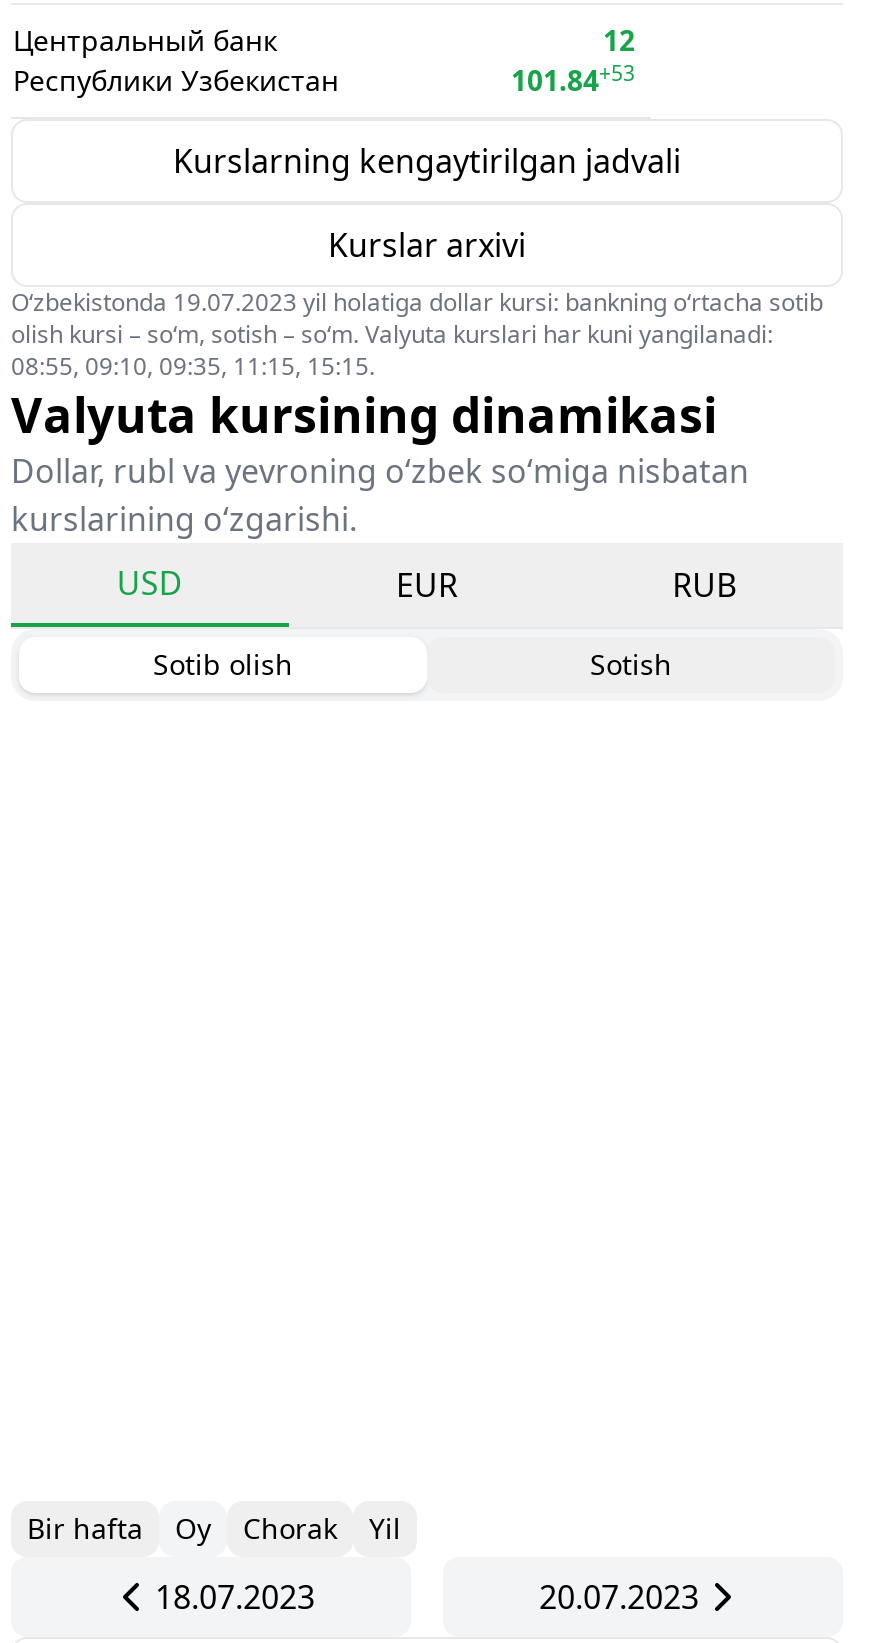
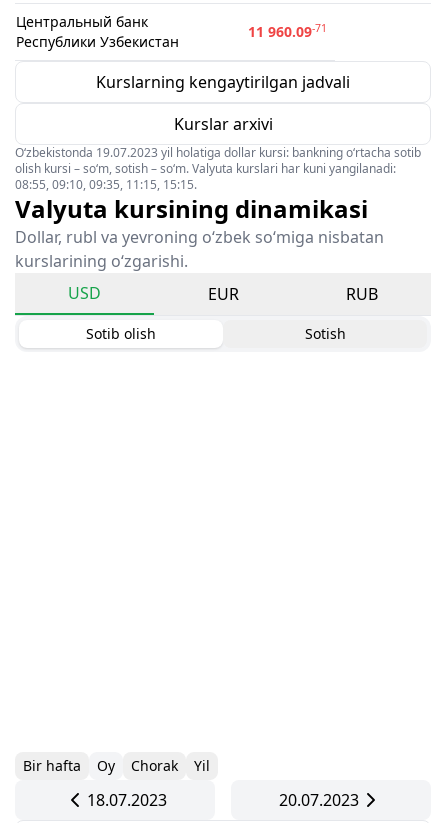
- 12
- 101.84+53
+ 11 960.09-71
